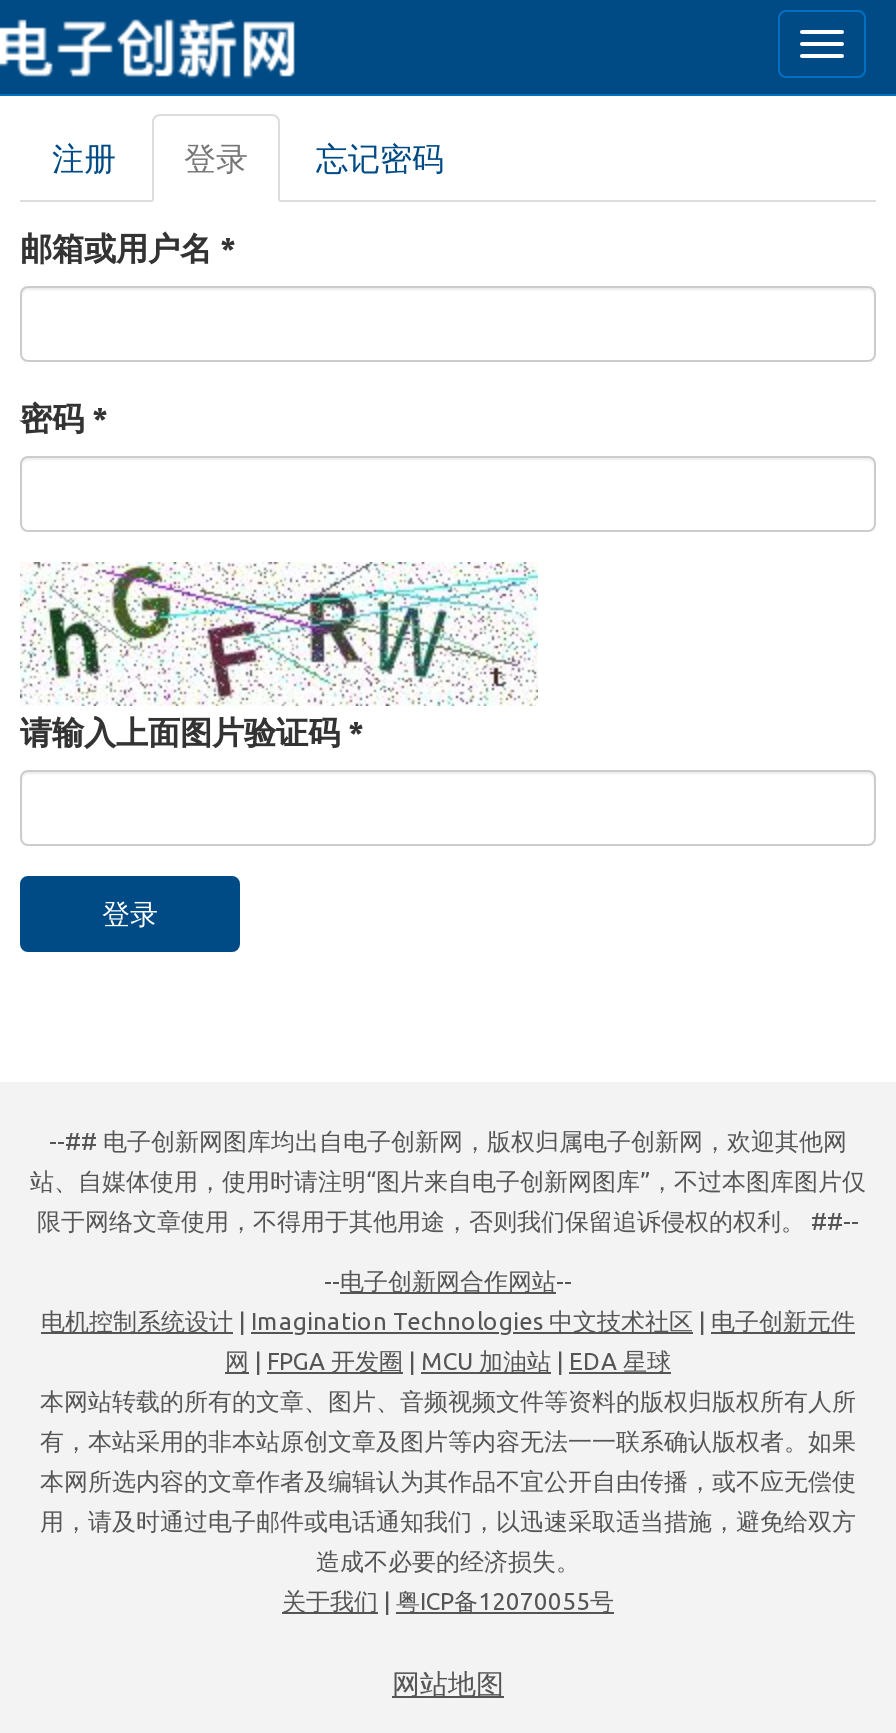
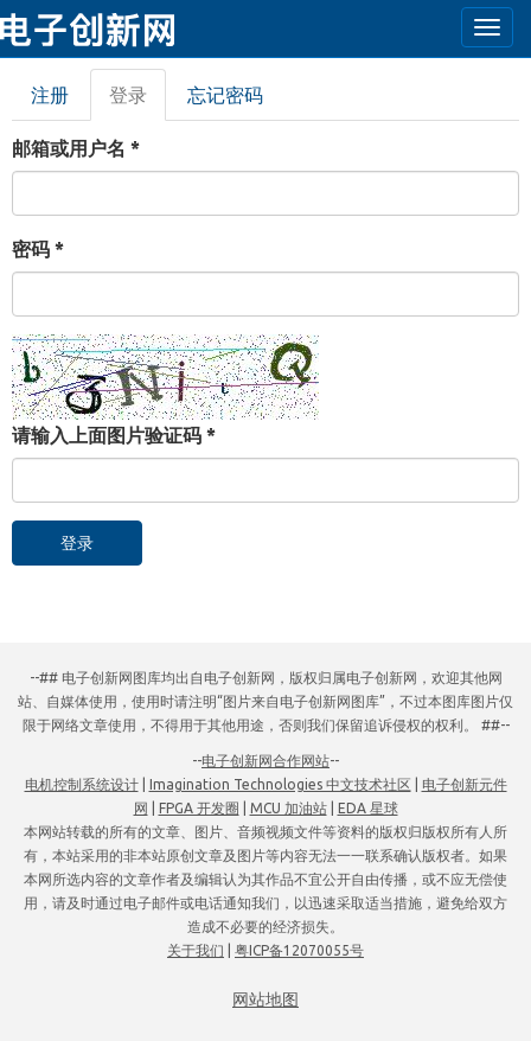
- [image]
+ [image]
